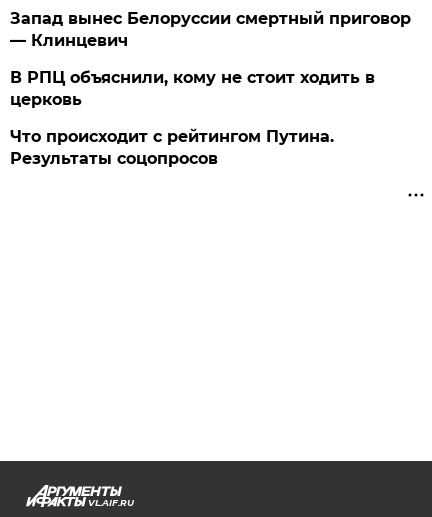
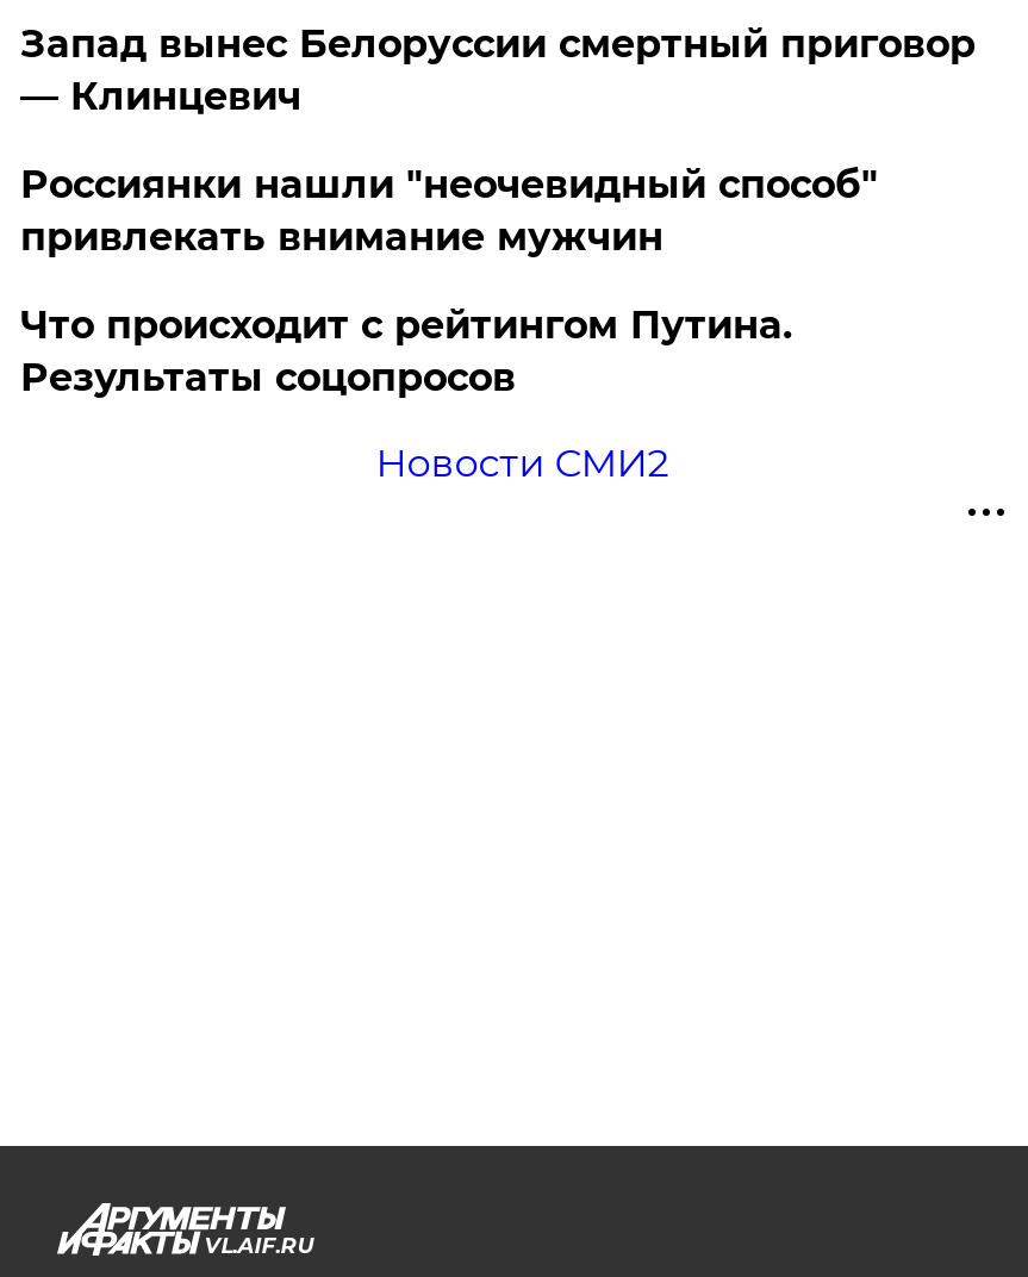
- В РПЦ объяснили, кому не стоит ходить в
- церковь
+ Россиянки нашли "неочевидный способ"
+ привлекать внимание мужчин

+ Новости СМИ2
